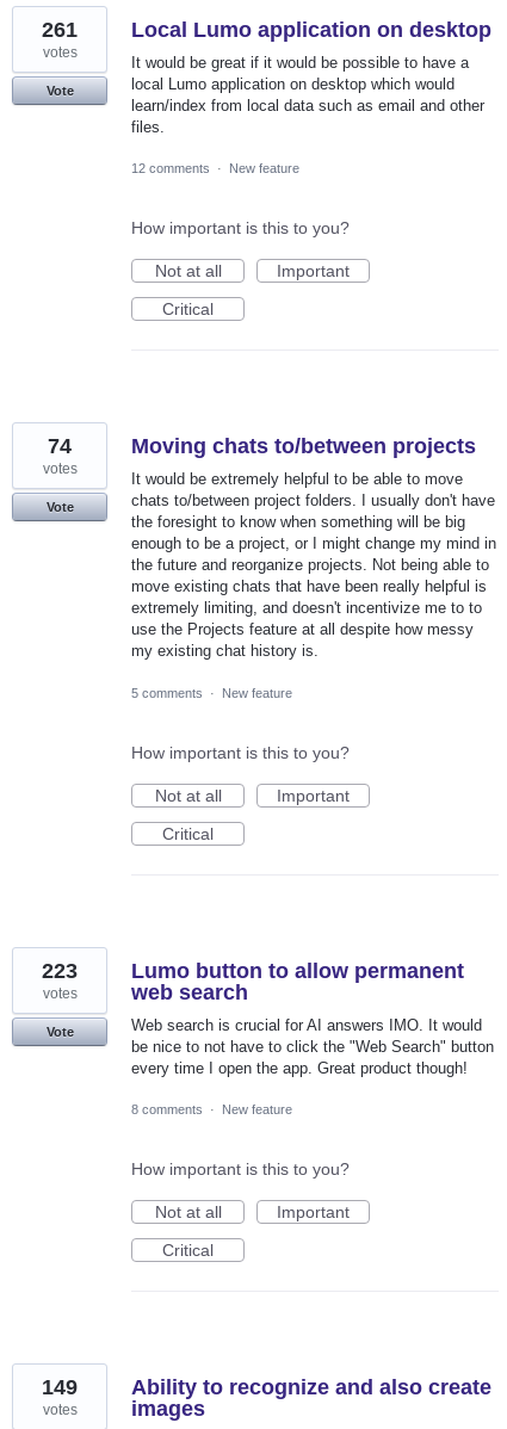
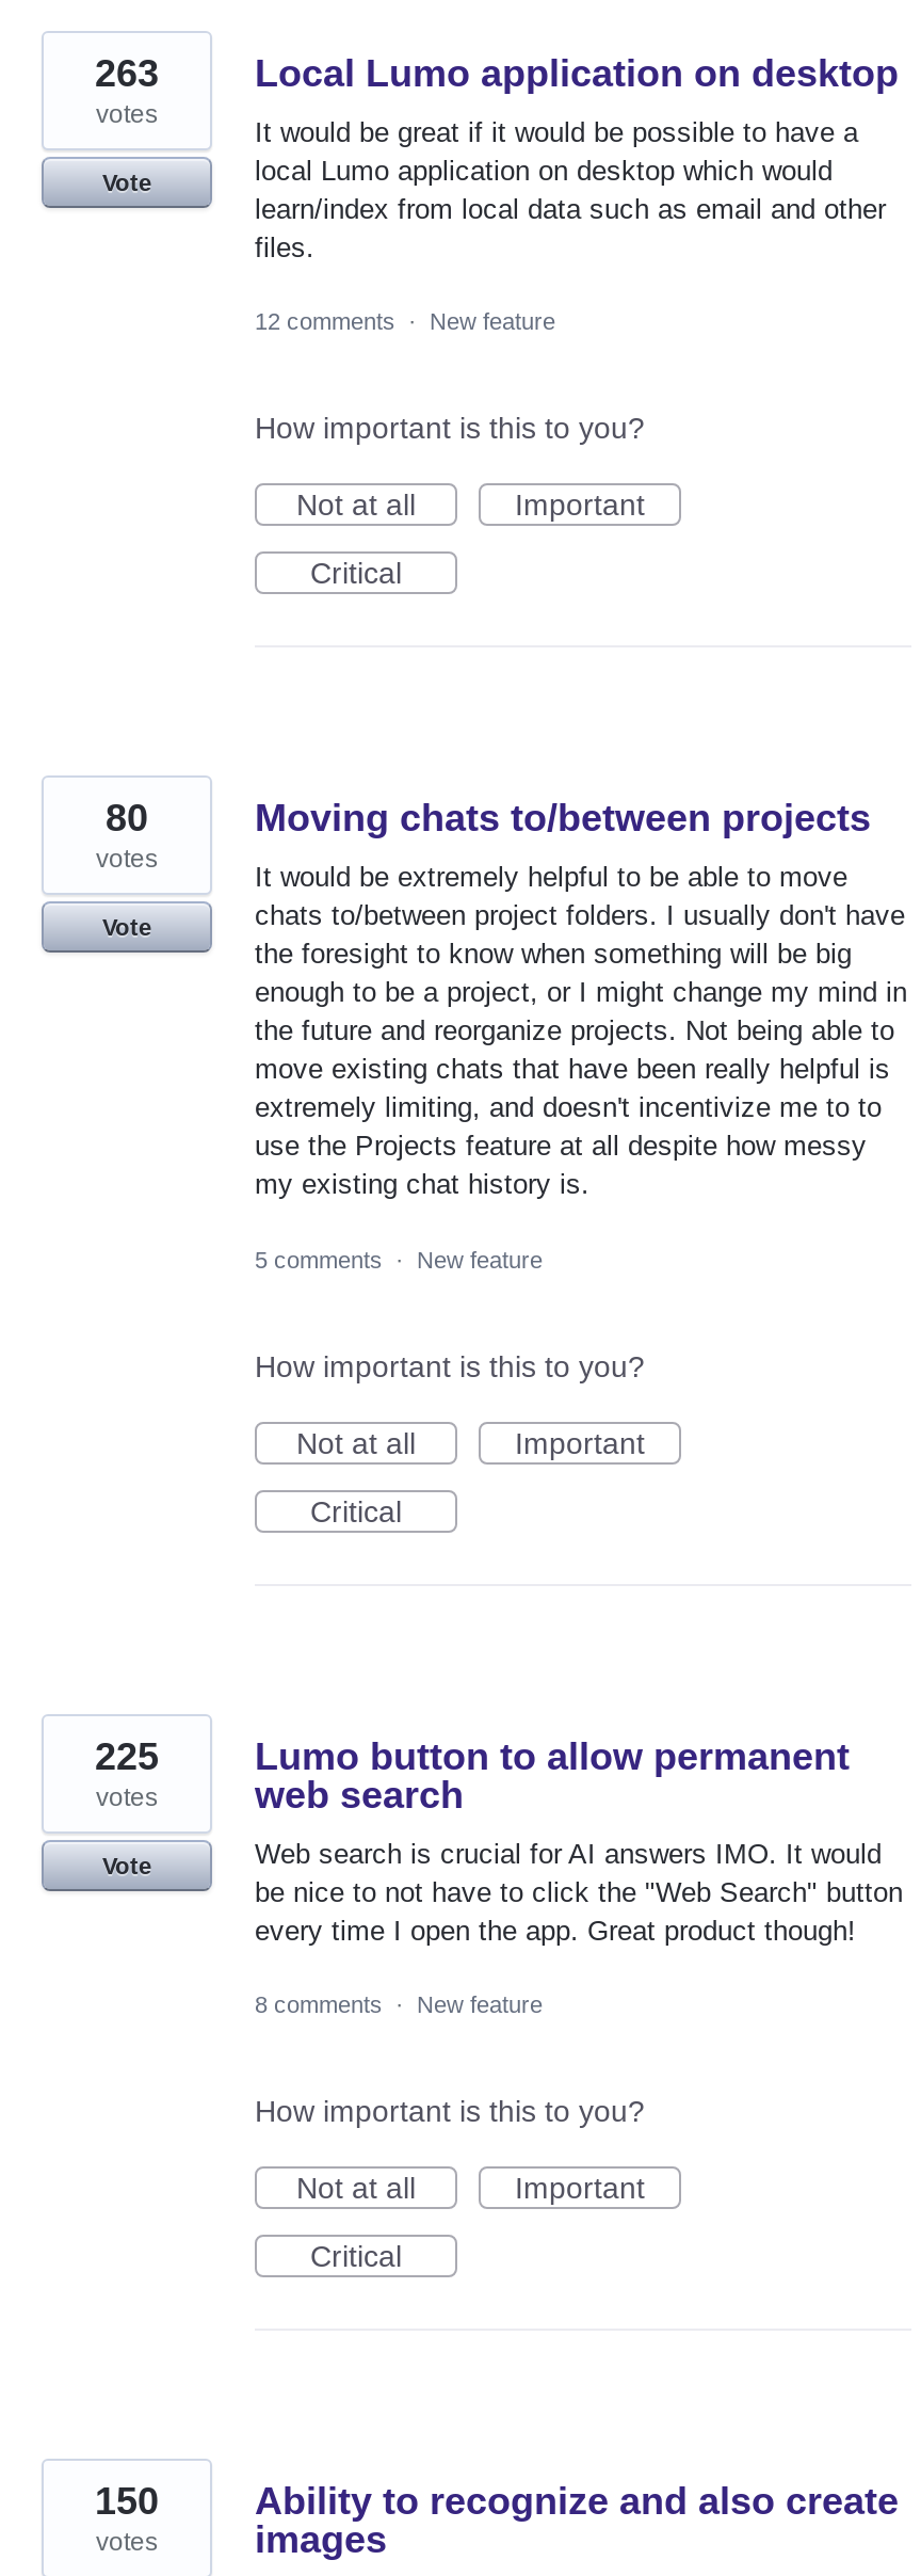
- 261
+ 263

- 74
+ 80

- 223
+ 225

- 149
+ 150
